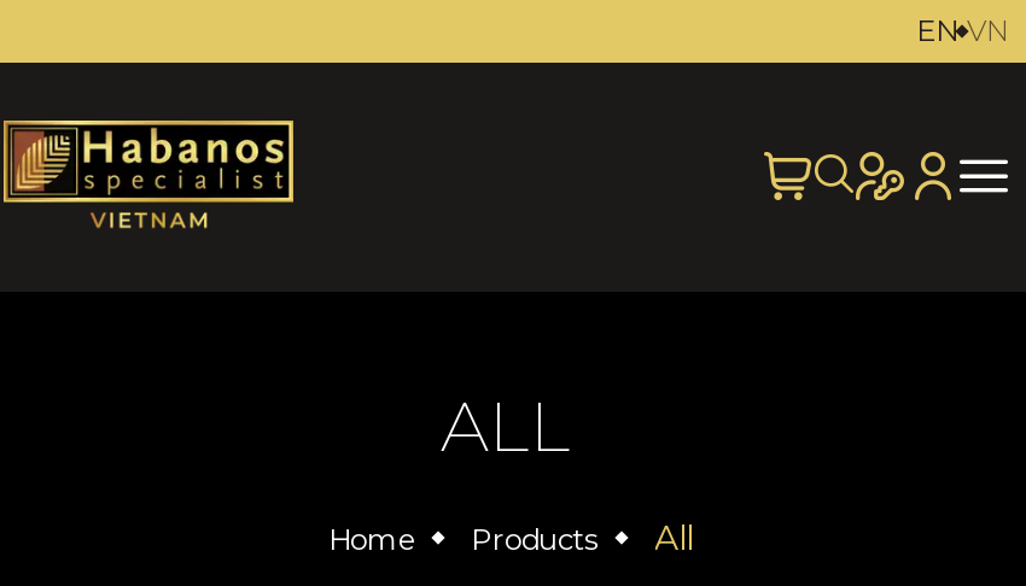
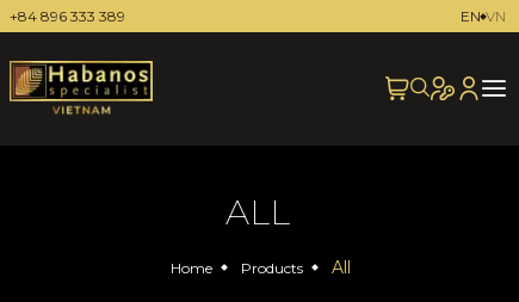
+ +84 896 333 389
